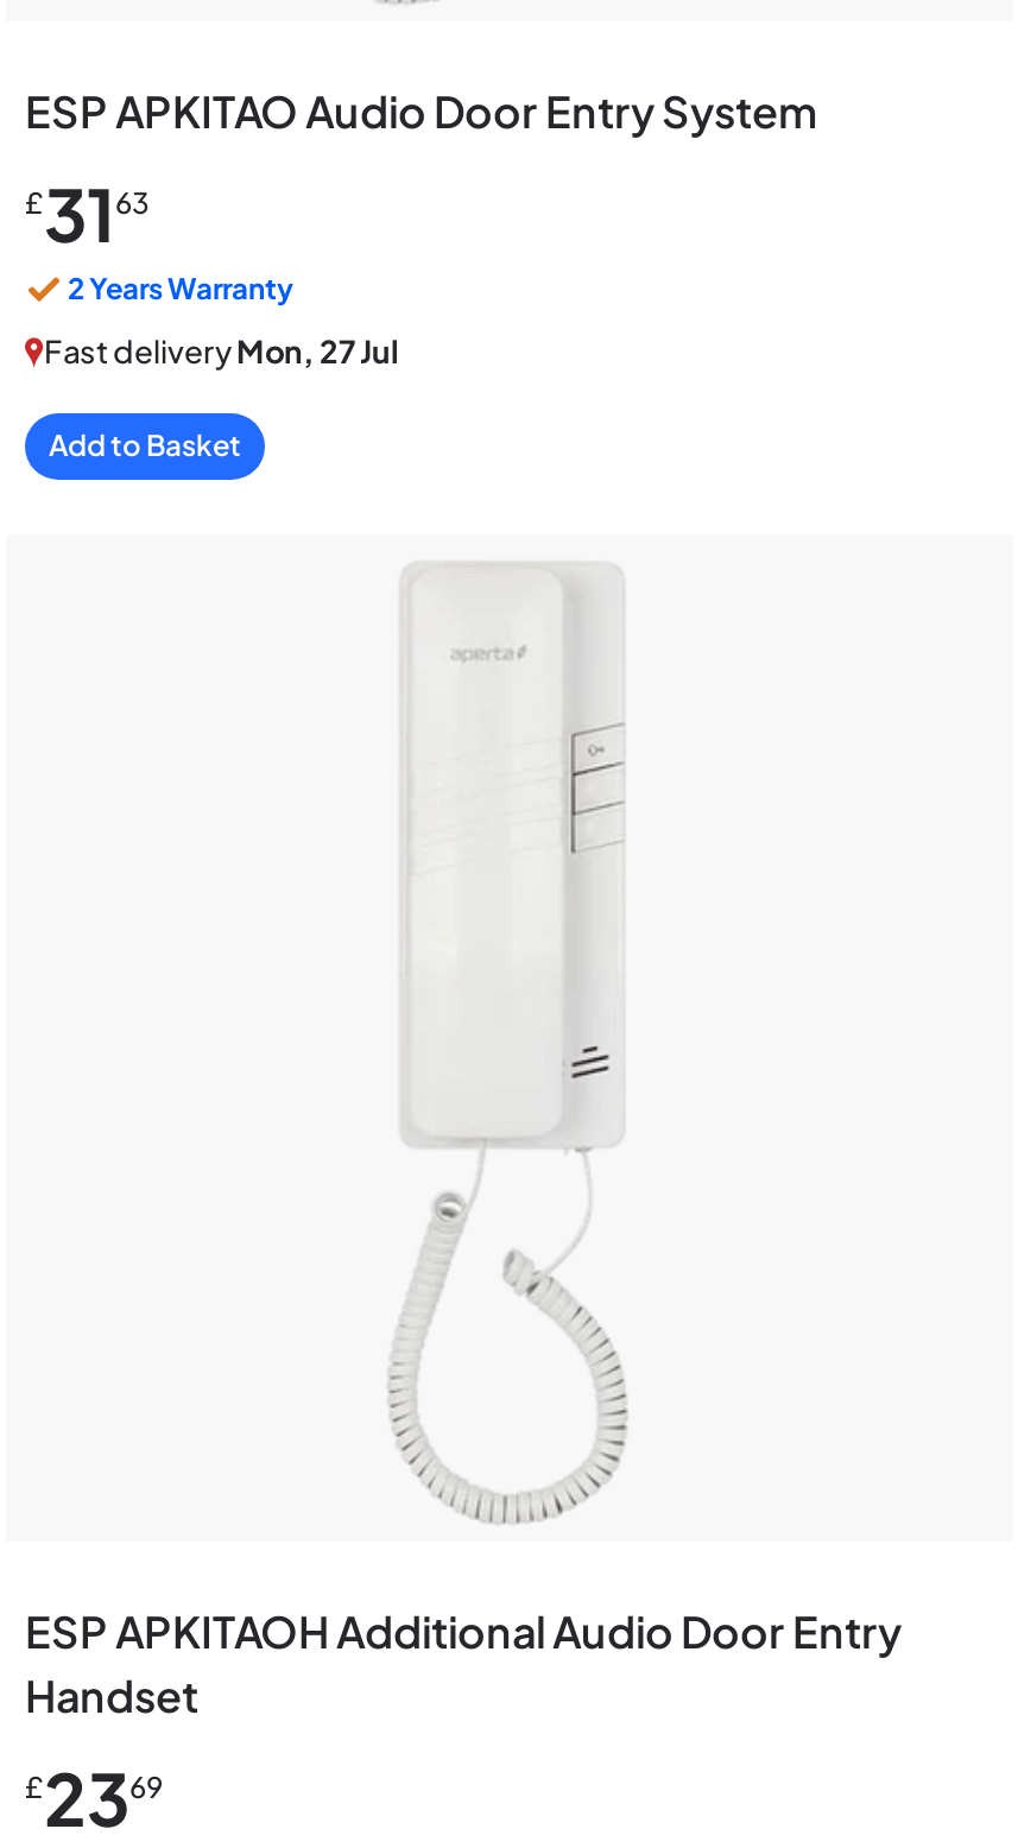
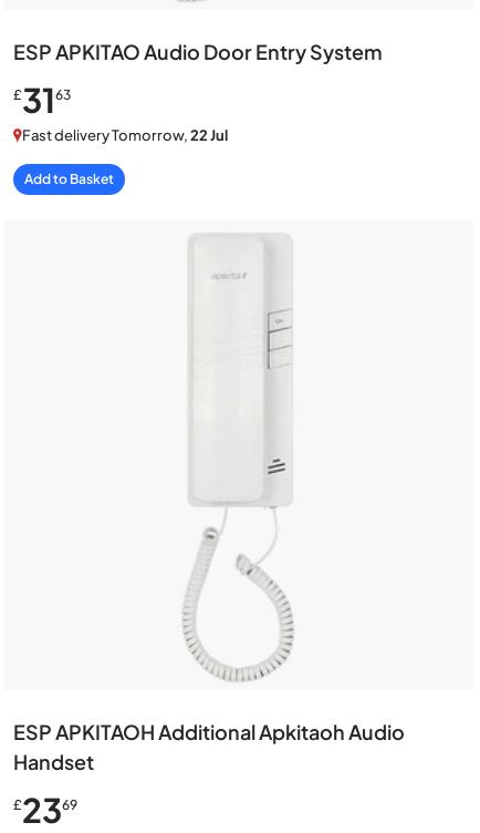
- 2 Years Warranty
- Fast delivery Mon, 27 Jul
+ Fast delivery Tomorrow, 22 Jul

- ESP APKITAOH Additional Audio Door Entry
+ ESP APKITAOH Additional Apkitaoh Audio
